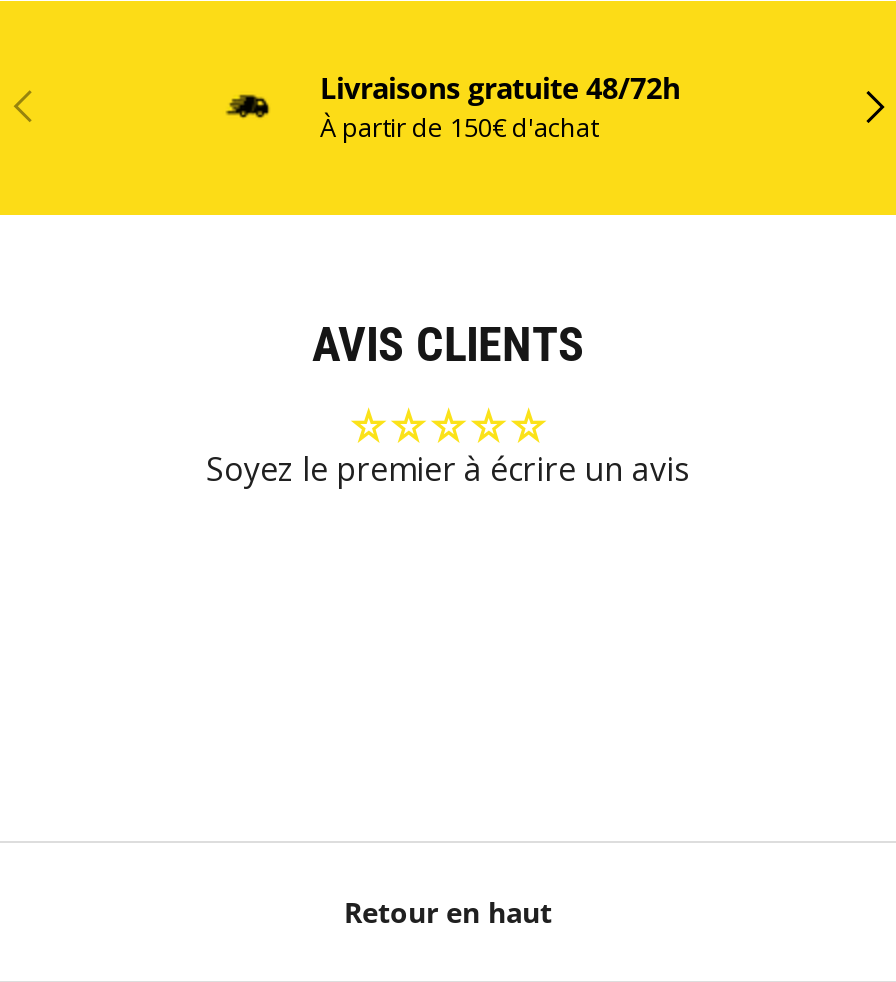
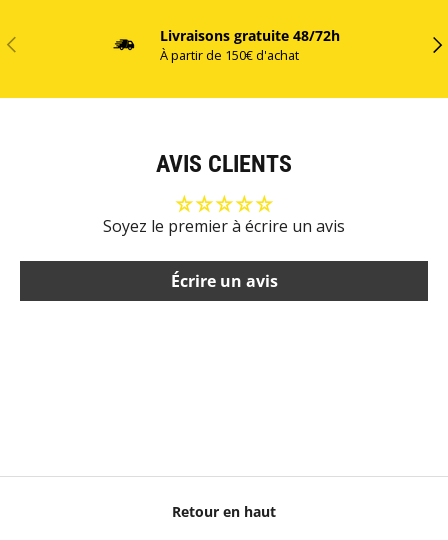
+ Écrire un avis
